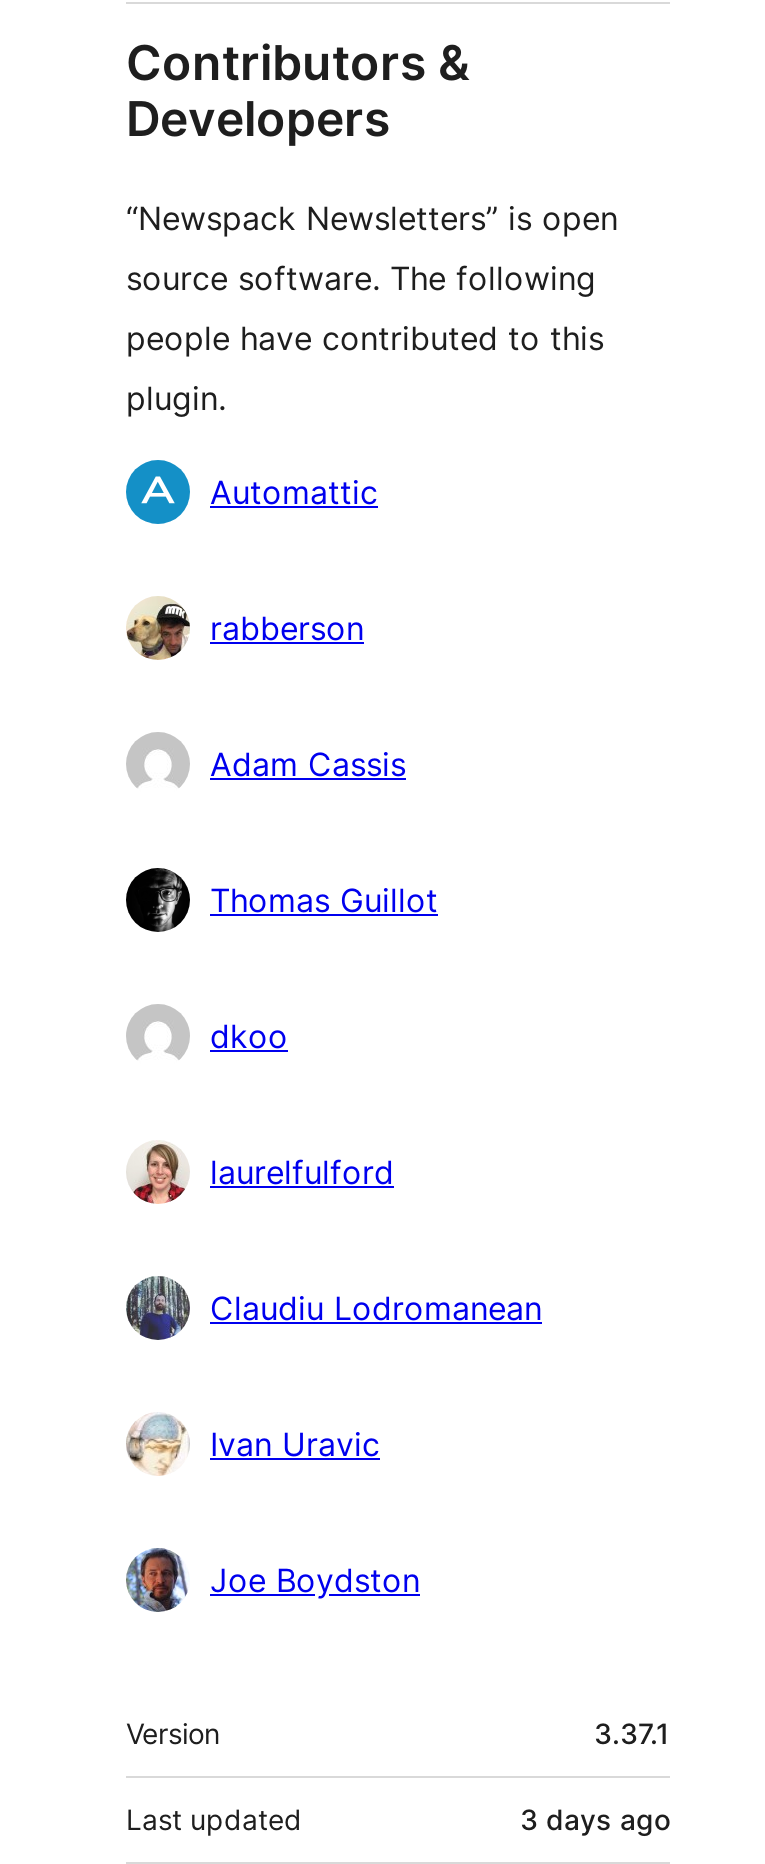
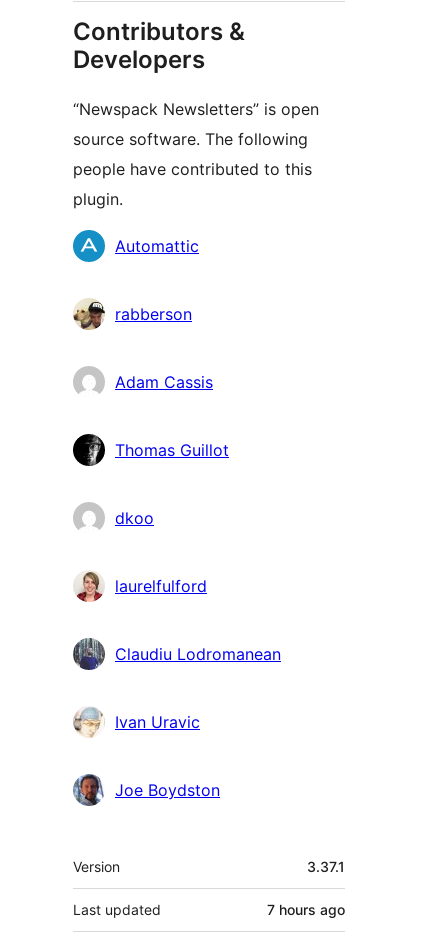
- 3 days ago
+ 7 hours ago
